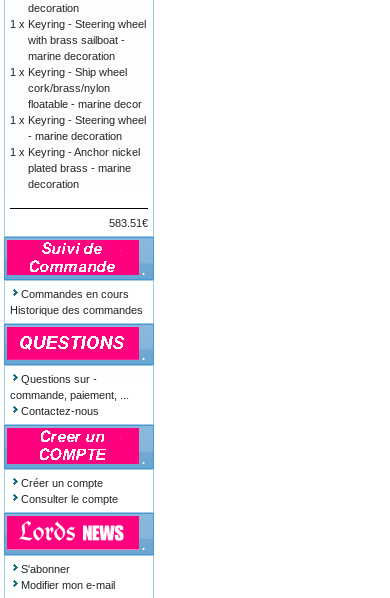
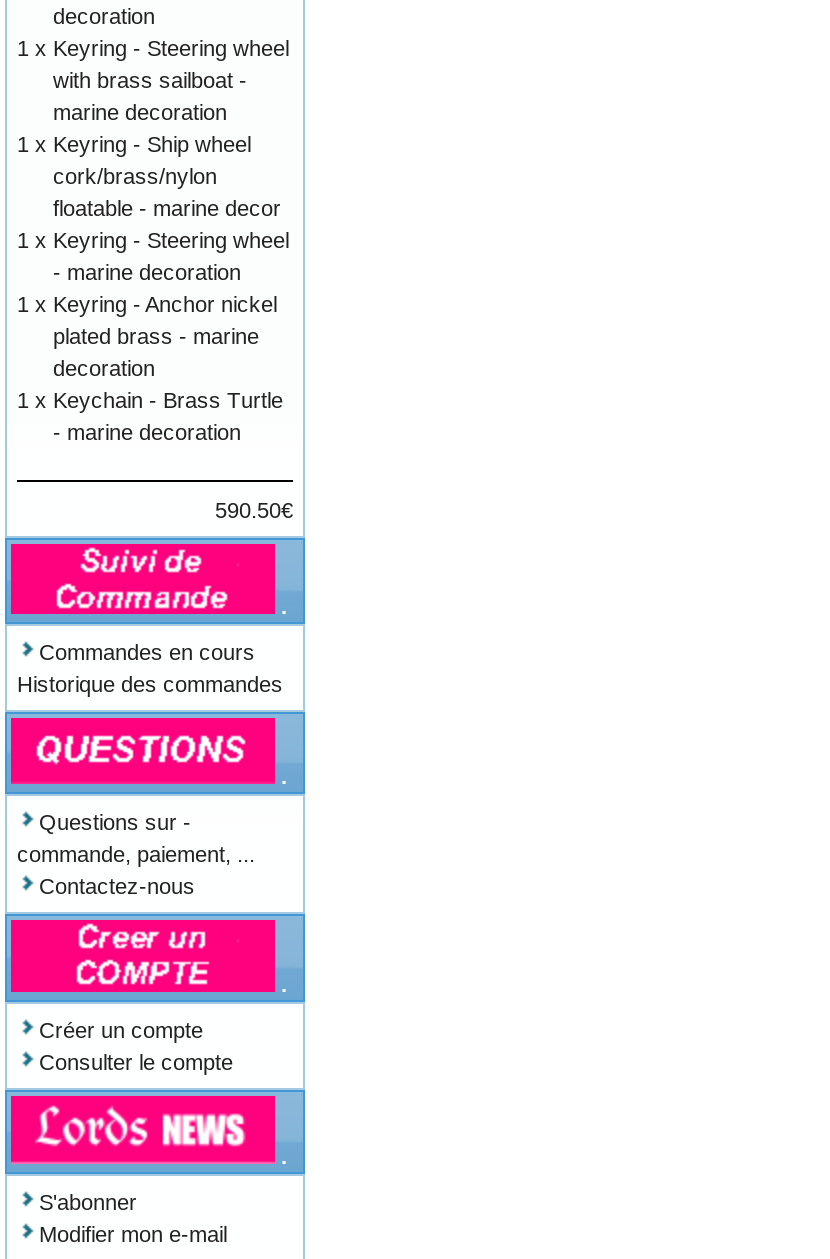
- 583.51€
+ 1 x Keychain - Brass Turtle
+ - marine decoration
+ 590.50€
